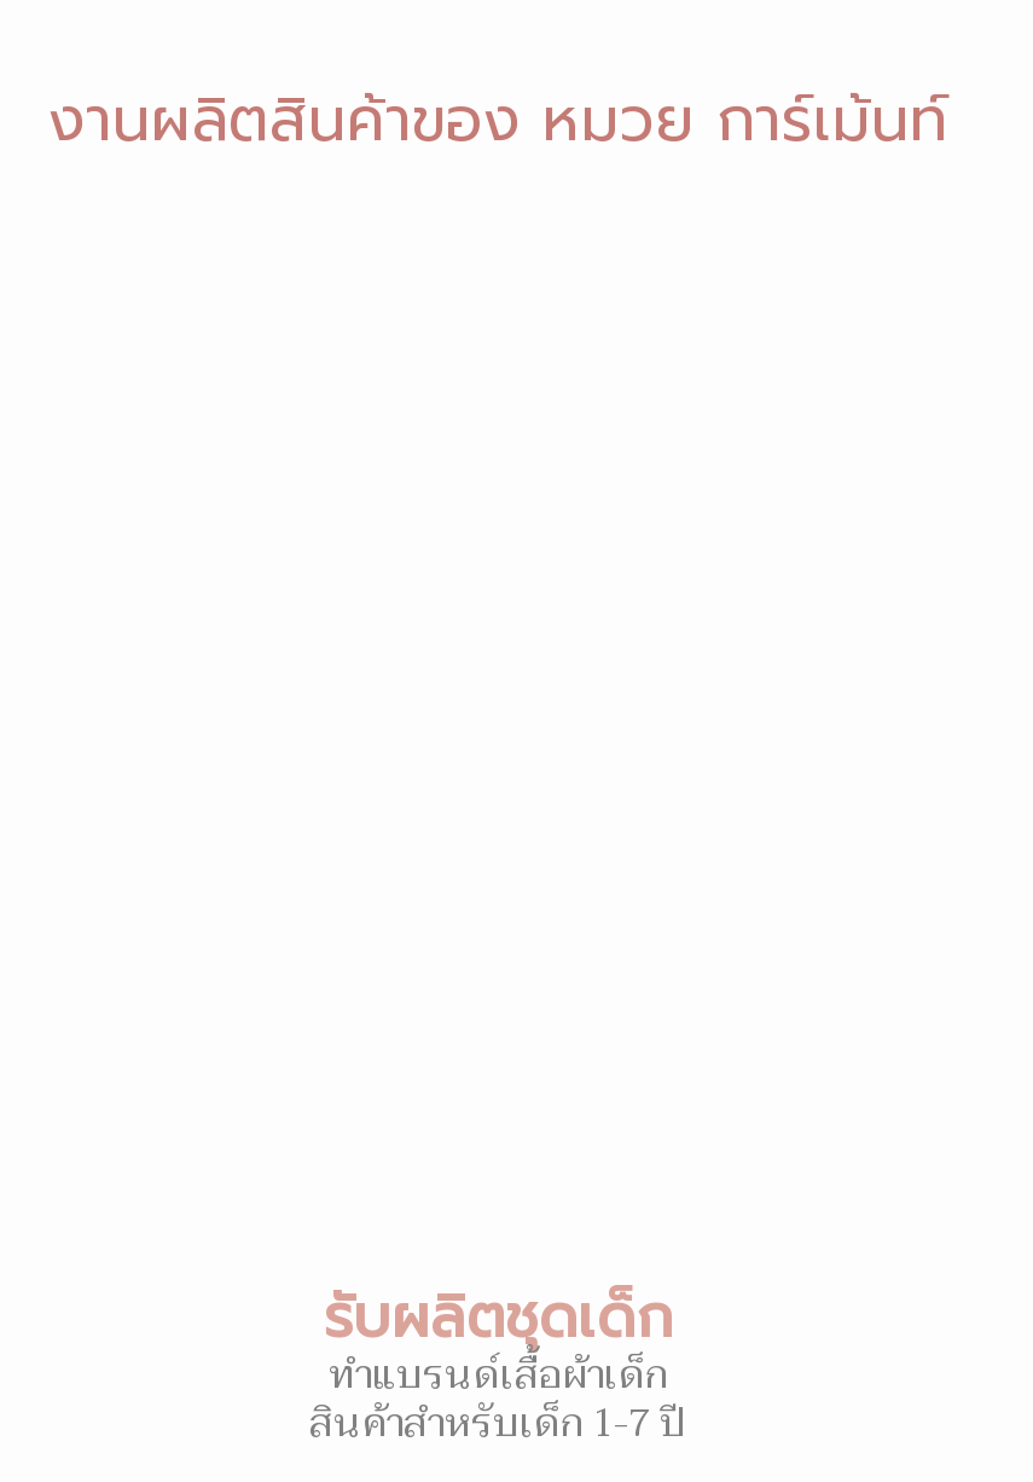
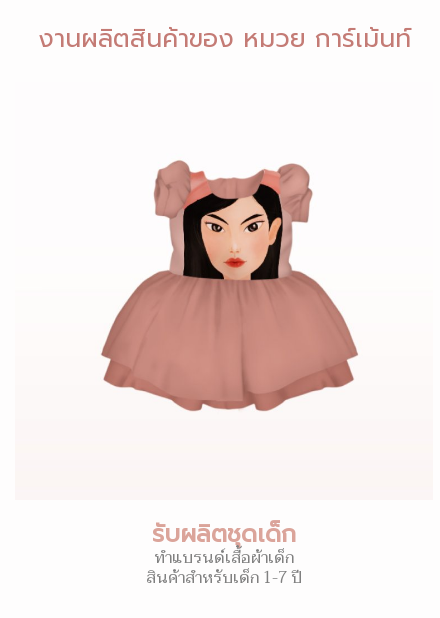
+ [image]
